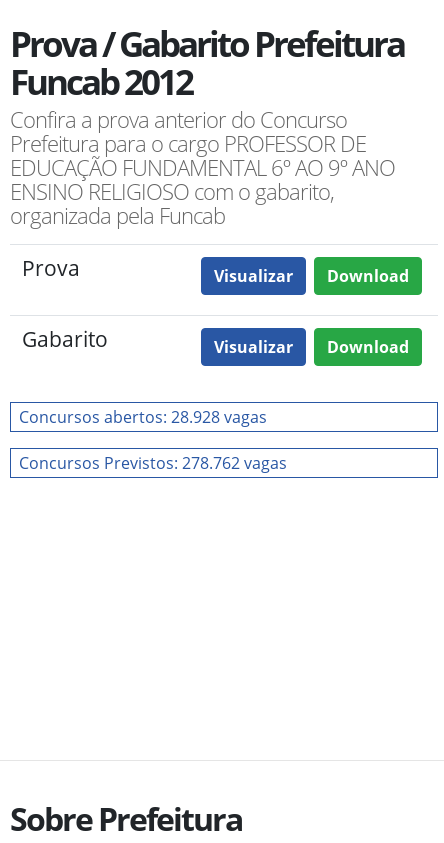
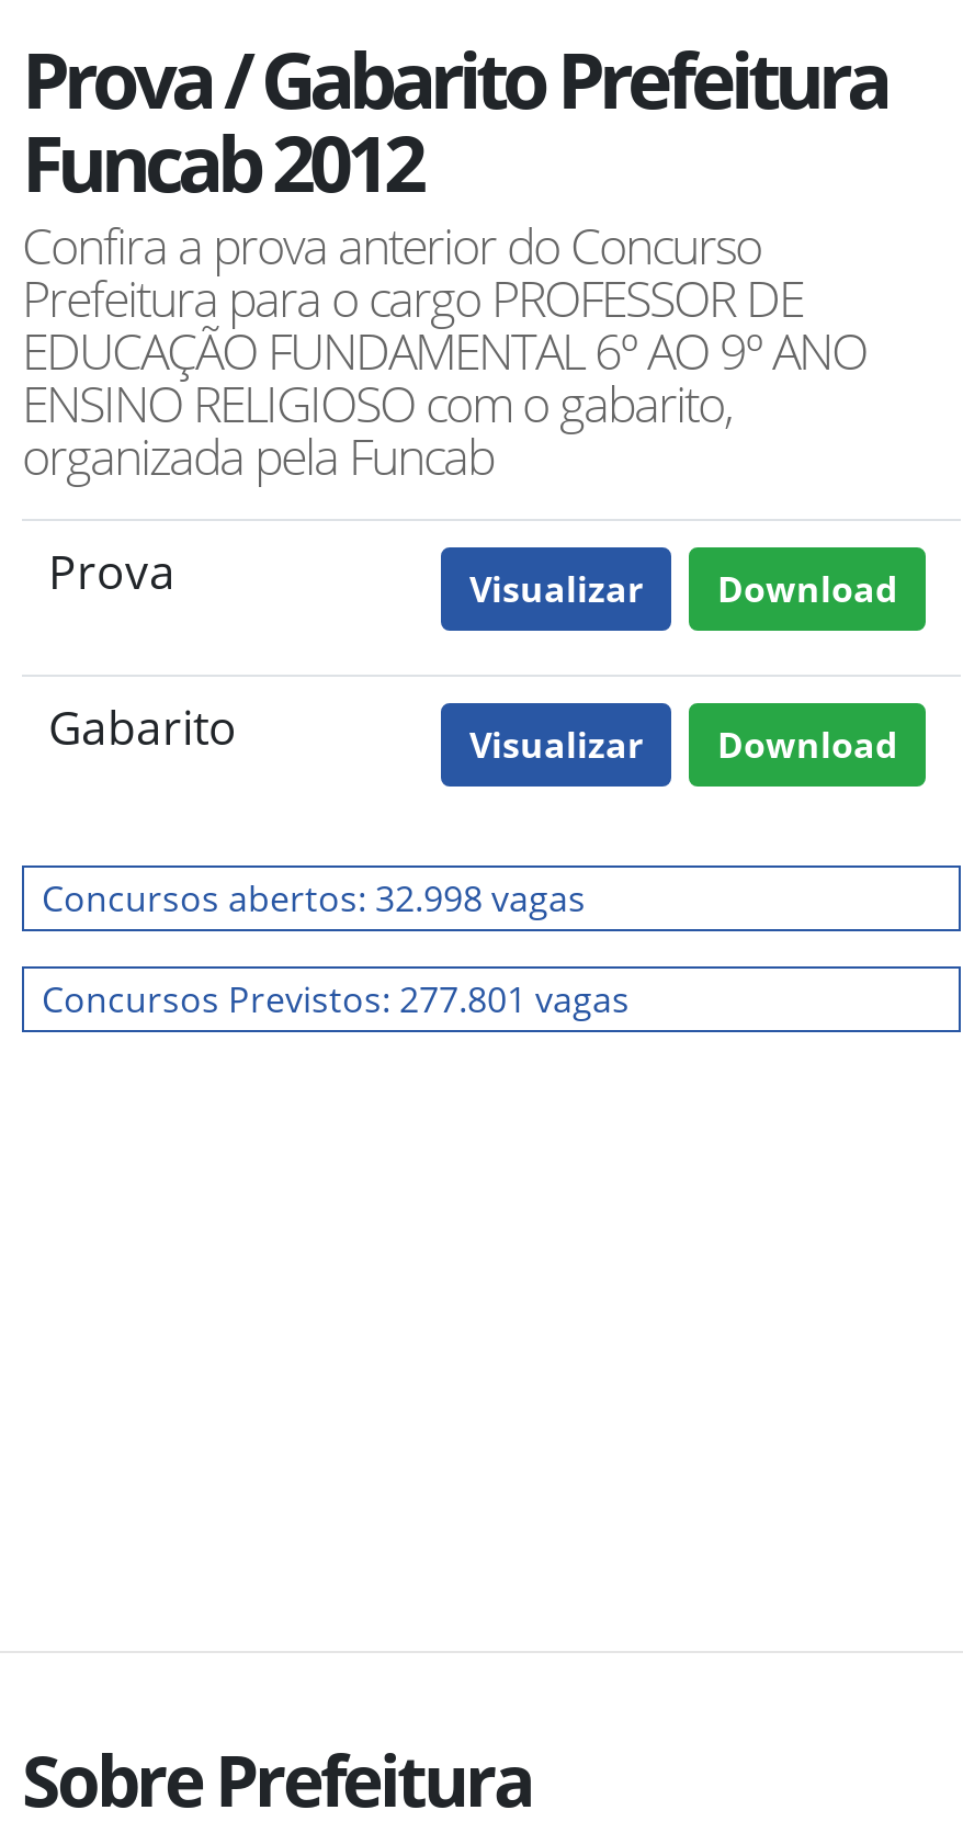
- Concursos abertos: 28.928 vagas
+ Concursos abertos: 32.998 vagas

- Concursos Previstos: 278.762 vagas
+ Concursos Previstos: 277.801 vagas
